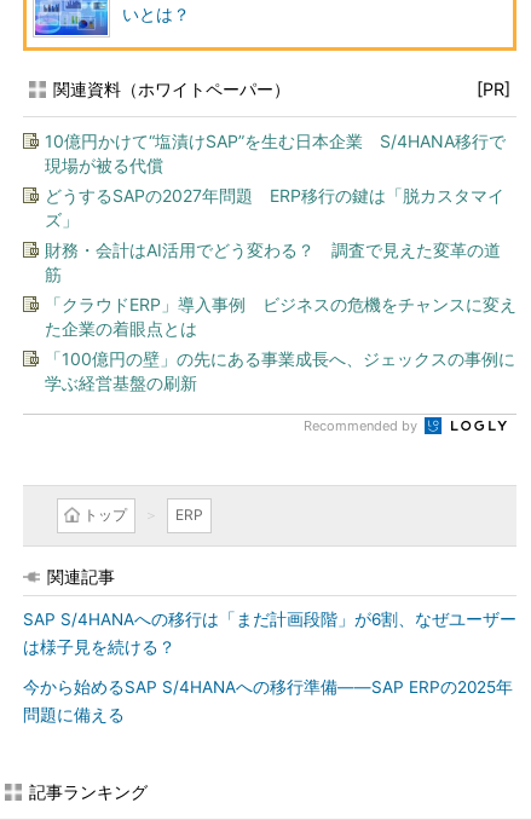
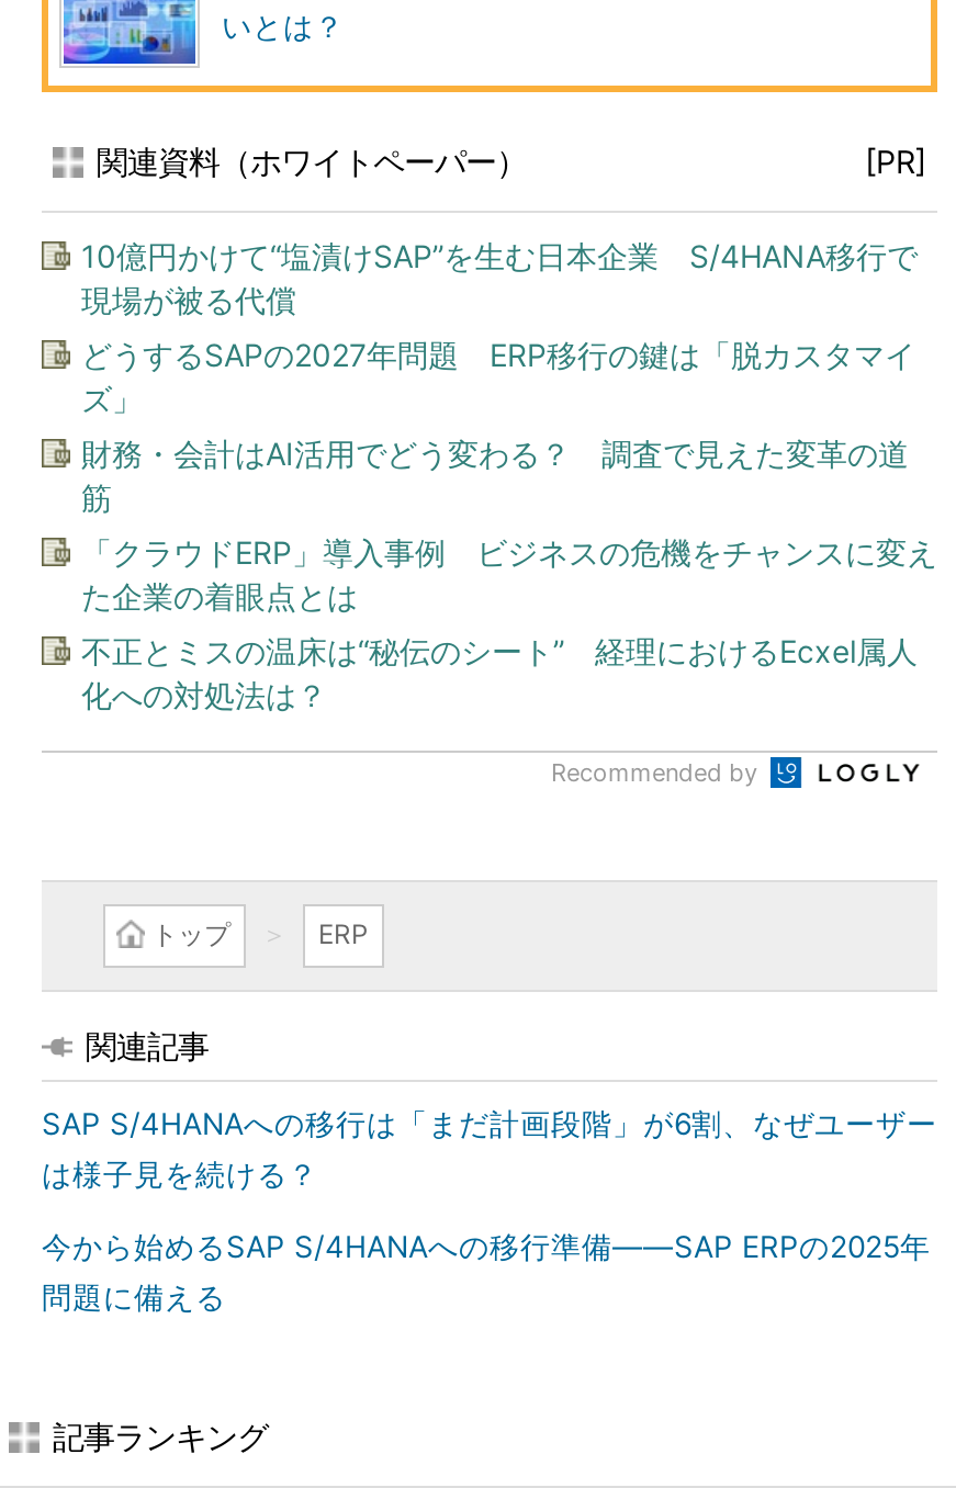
- 「100億円の壁」の先にある事業成長へ、ジェックスの事例に
- 学ぶ経営基盤の刷新
+ 不正とミスの温床は“秘伝のシート” 経理におけるEcxel属人
+ 化への対処法は？
